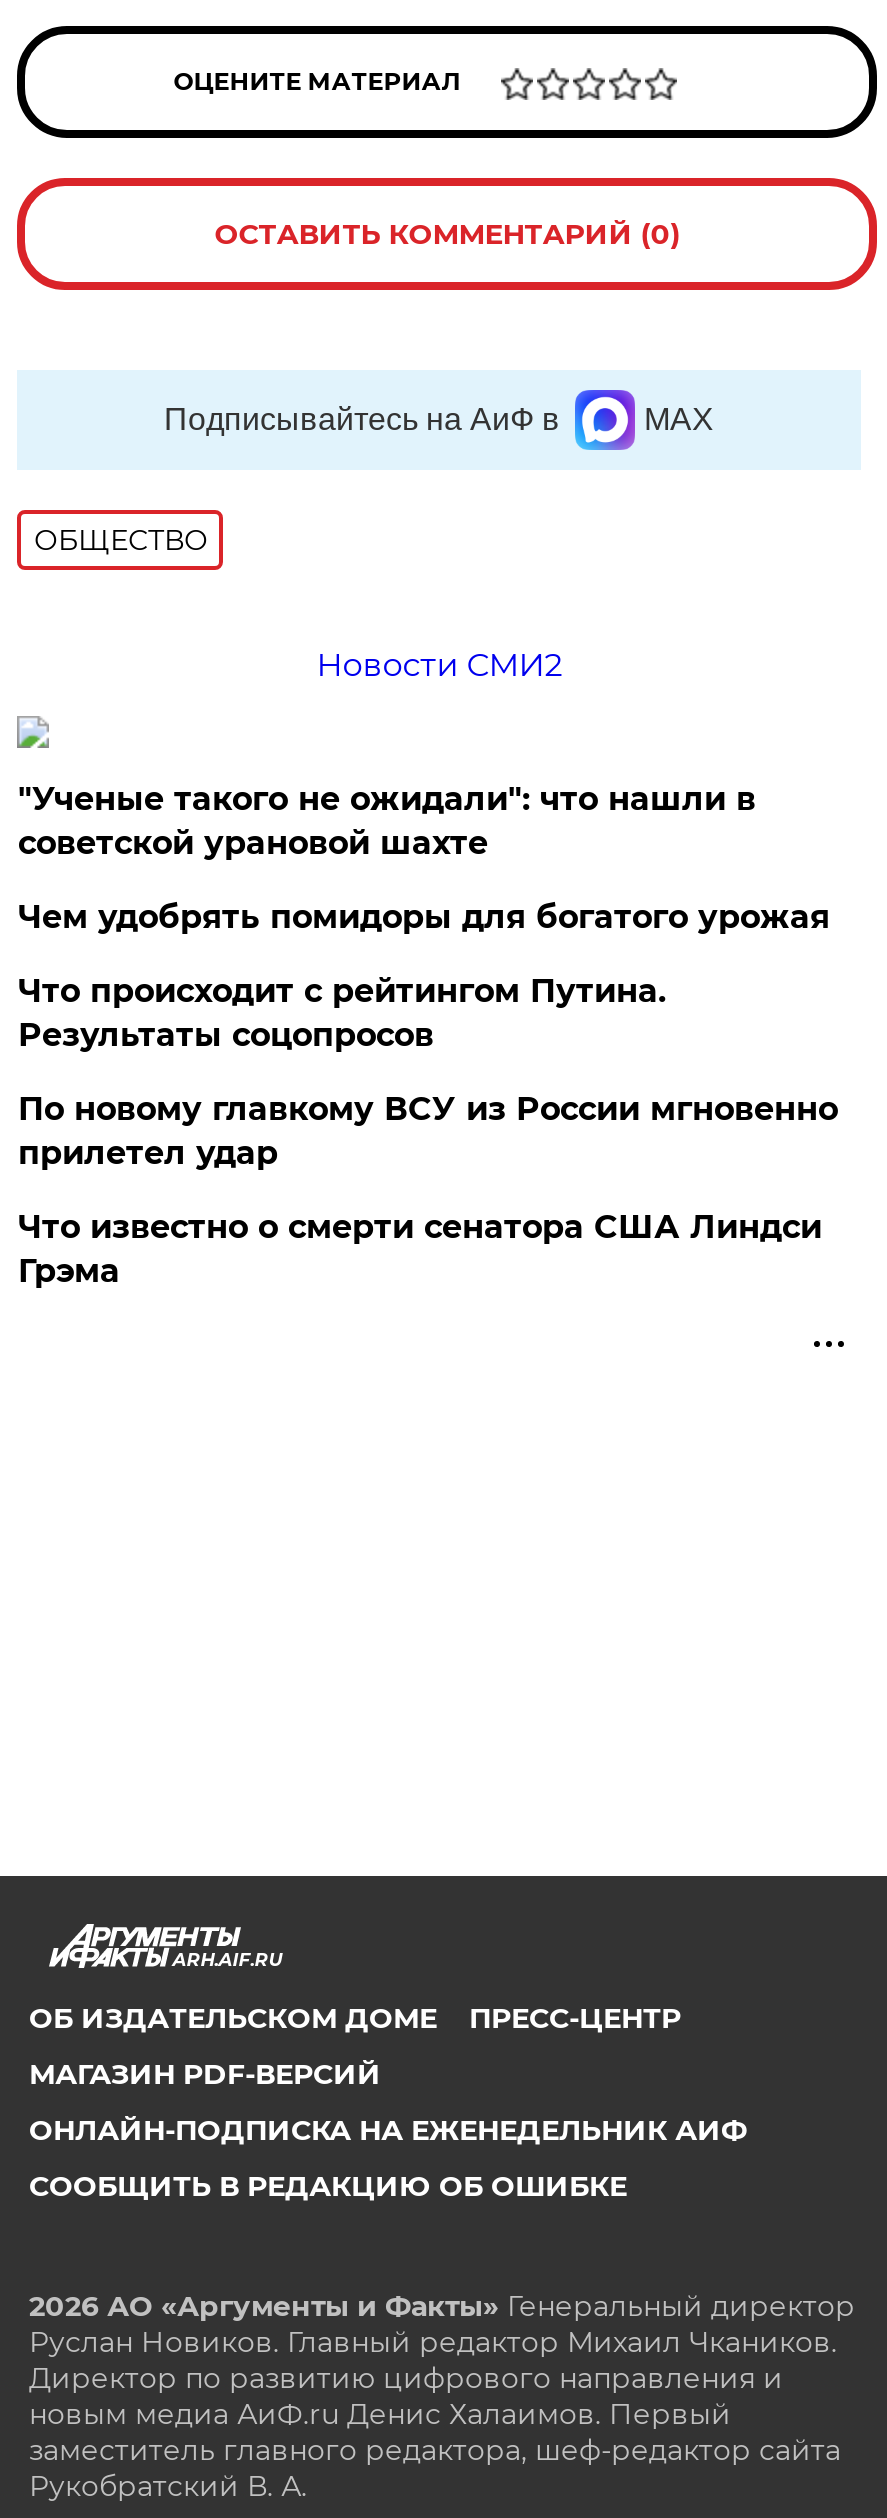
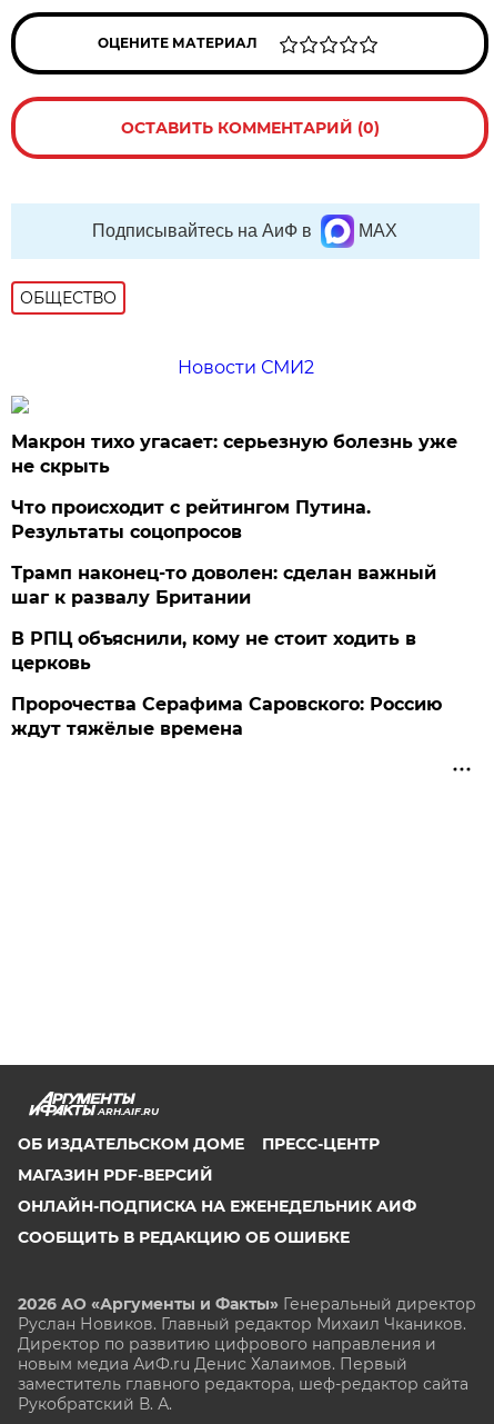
- "Ученые такого не ожидали": что нашли в
- советской урановой шахте
- Чем удобрять помидоры для богатого урожая
+ Макрон тихо угасает: серьезную болезнь уже
+ не скрыть

moved up: Что происходит с рейтингом Путина. | Результаты соцопросов

- По новому главкому ВСУ из России мгновенно
- прилетел удар
- Что известно о смерти сенатора США Линдси
- Грэма
+ Трамп наконец-то доволен: сделан важный
+ шаг к развалу Британии
+ В РПЦ объяснили, кому не стоит ходить в
+ церковь
+ Пророчества Серафима Саровского: Россию
+ ждут тяжёлые времена
